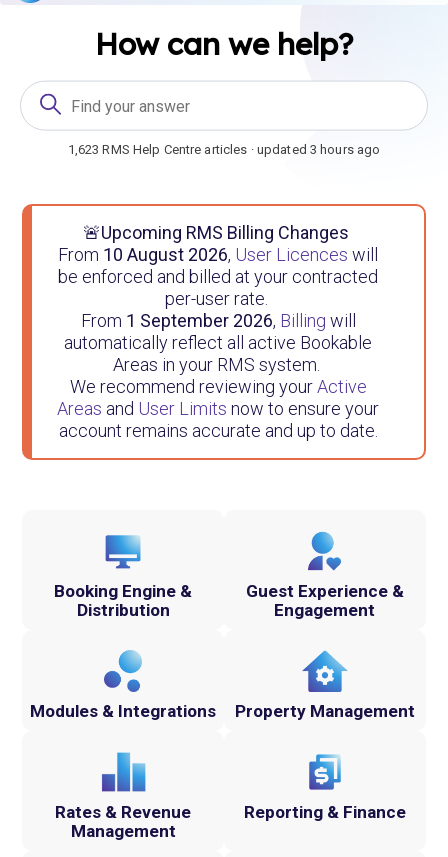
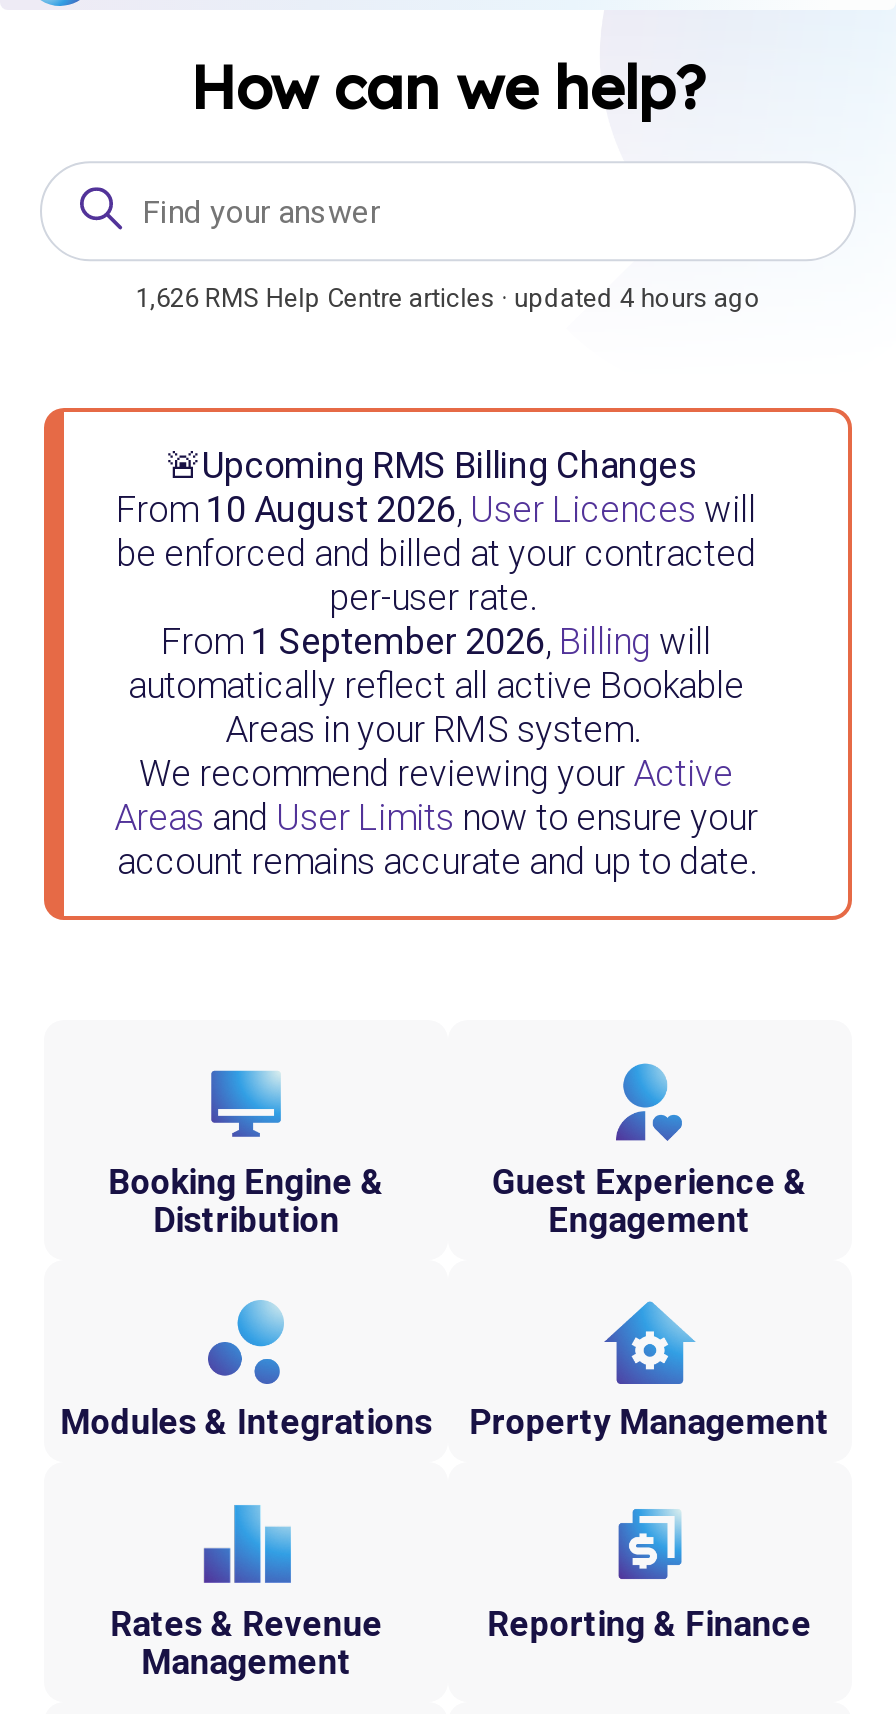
- 1,623 RMS Help Centre articles · updated 3 hours ago
+ 1,626 RMS Help Centre articles · updated 4 hours ago
